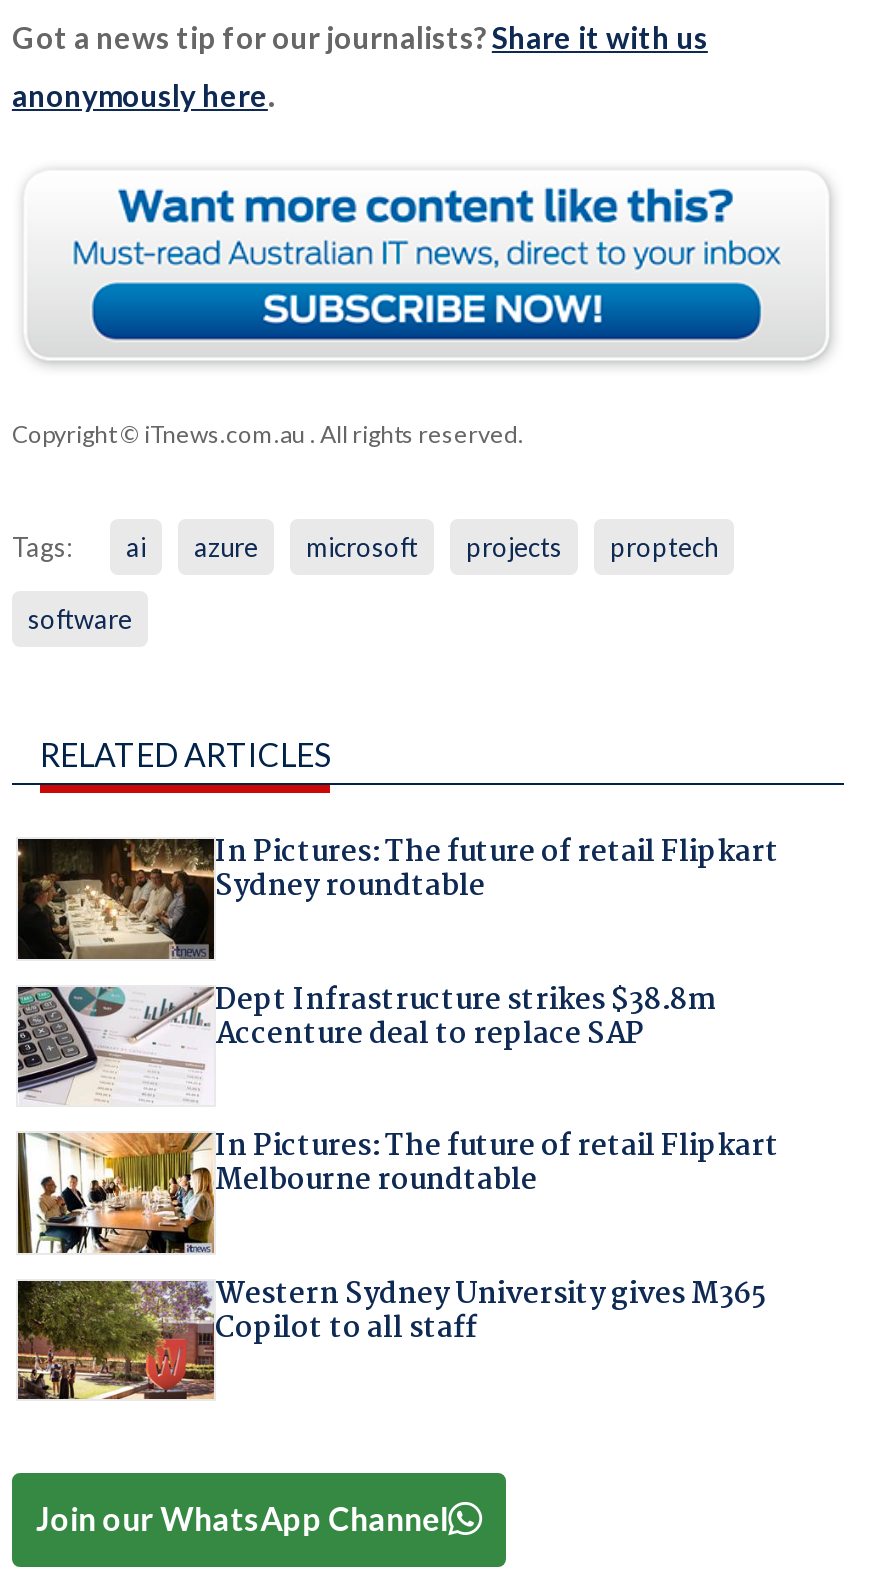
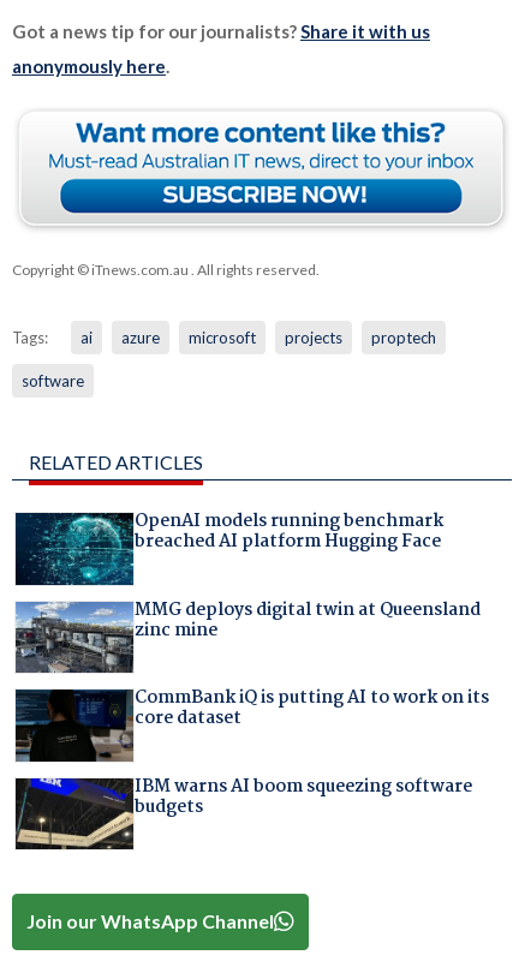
- [image]
- In Pictures: The future of retail Flipkart
- Sydney roundtable
+ [image]
+ OpenAI models running benchmark
+ breached AI platform Hugging Face

- [image]
- Dept Infrastructure strikes $38.8m
- Accenture deal to replace SAP
+ [image]
+ MMG deploys digital twin at Queensland
+ zinc mine

- [image]
- In Pictures: The future of retail Flipkart
- Melbourne roundtable
+ [image]
+ CommBank iQ is putting AI to work on its
+ core dataset

- [image]
- Western Sydney University gives M365
- Copilot to all staff
+ [image]
+ IBM warns AI boom squeezing software
+ budgets
